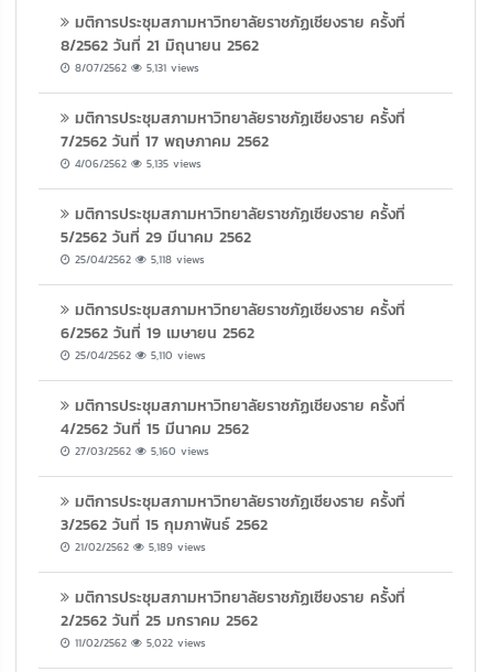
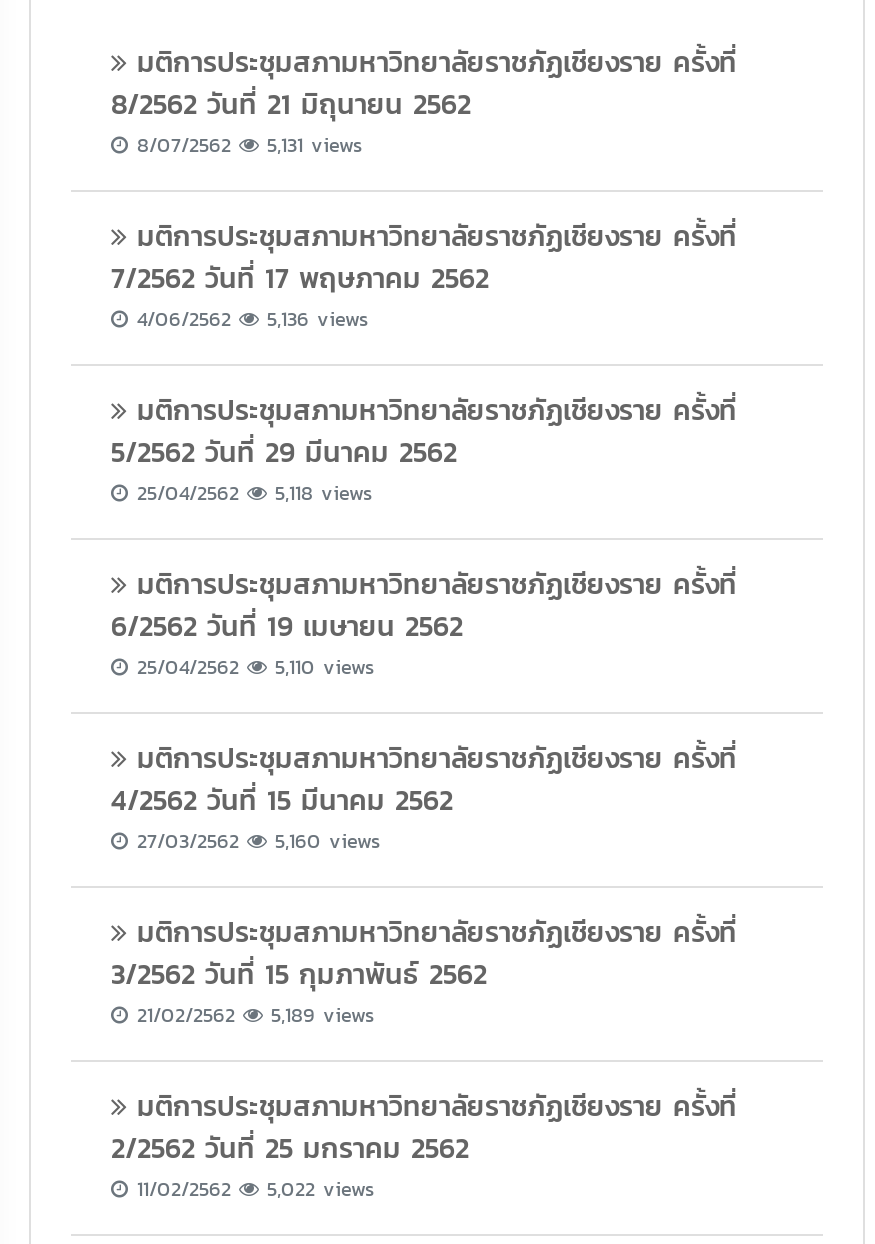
- 4/06/2562 5,135 views
+ 4/06/2562 5,136 views
